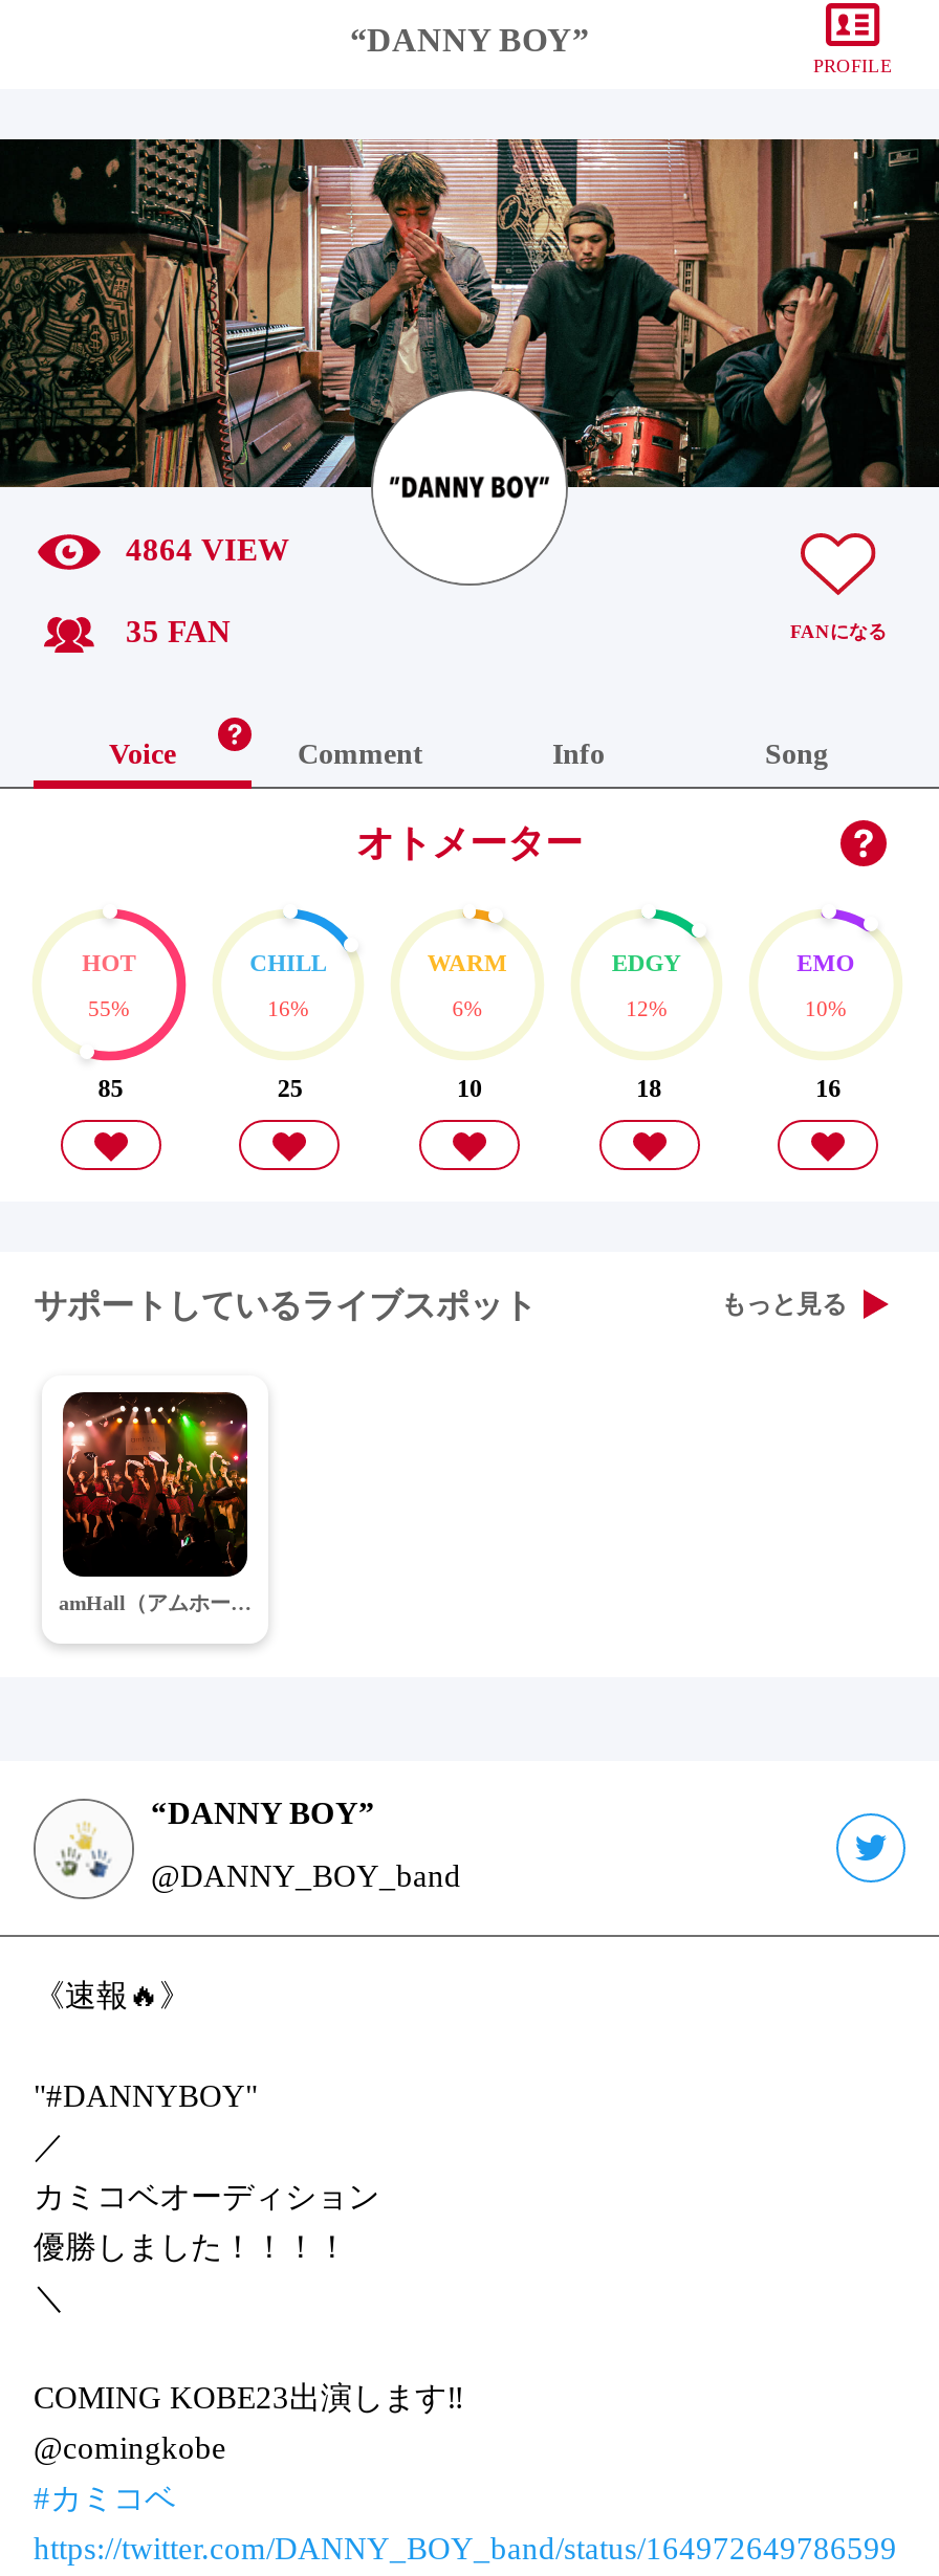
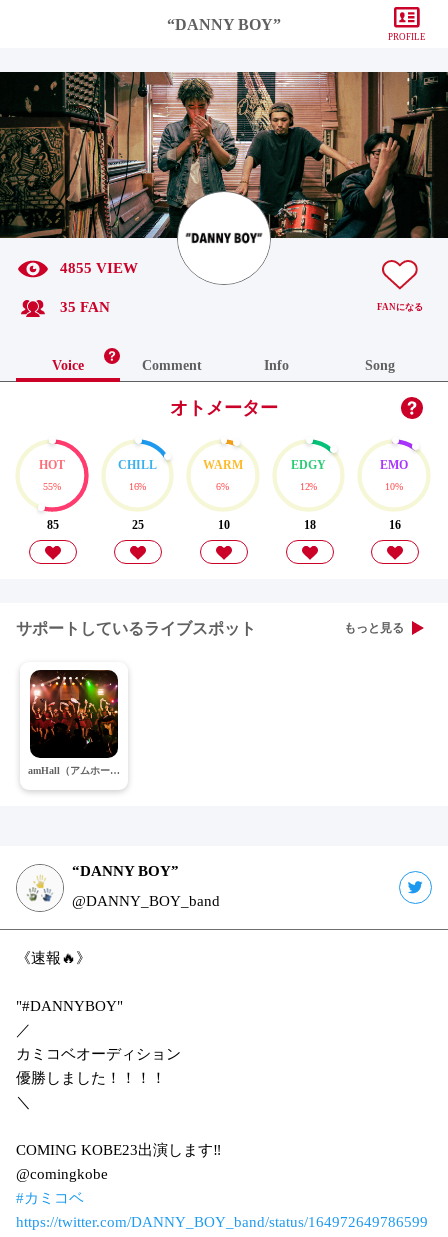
- 4864 VIEW
+ 4855 VIEW
